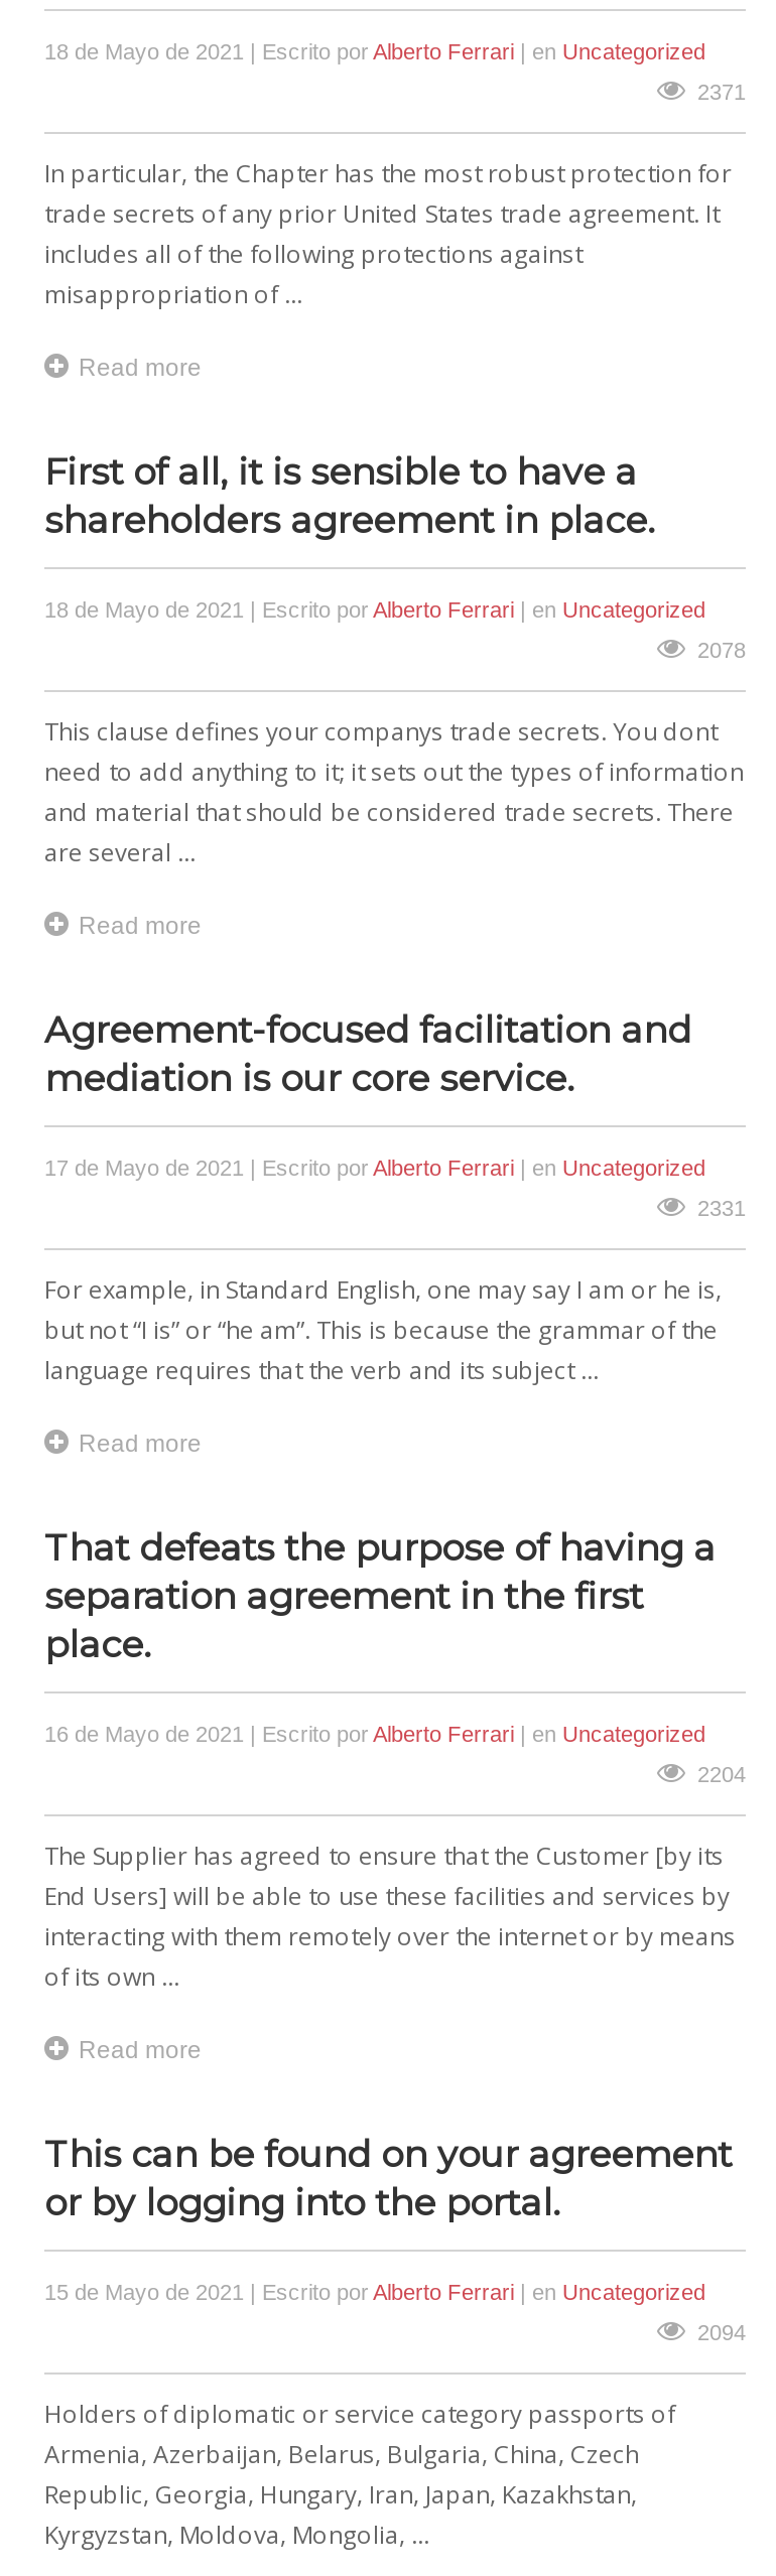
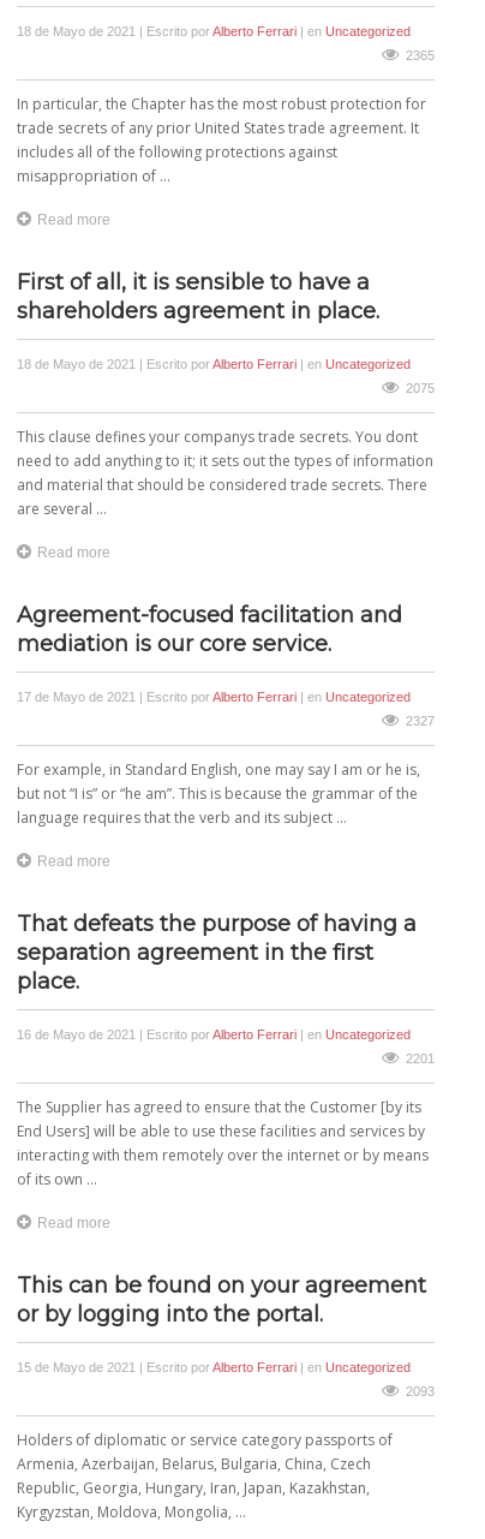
- 2371
+ 2365

- 2078
+ 2075

- 2331
+ 2327

- 2204
+ 2201

- 2094
+ 2093
